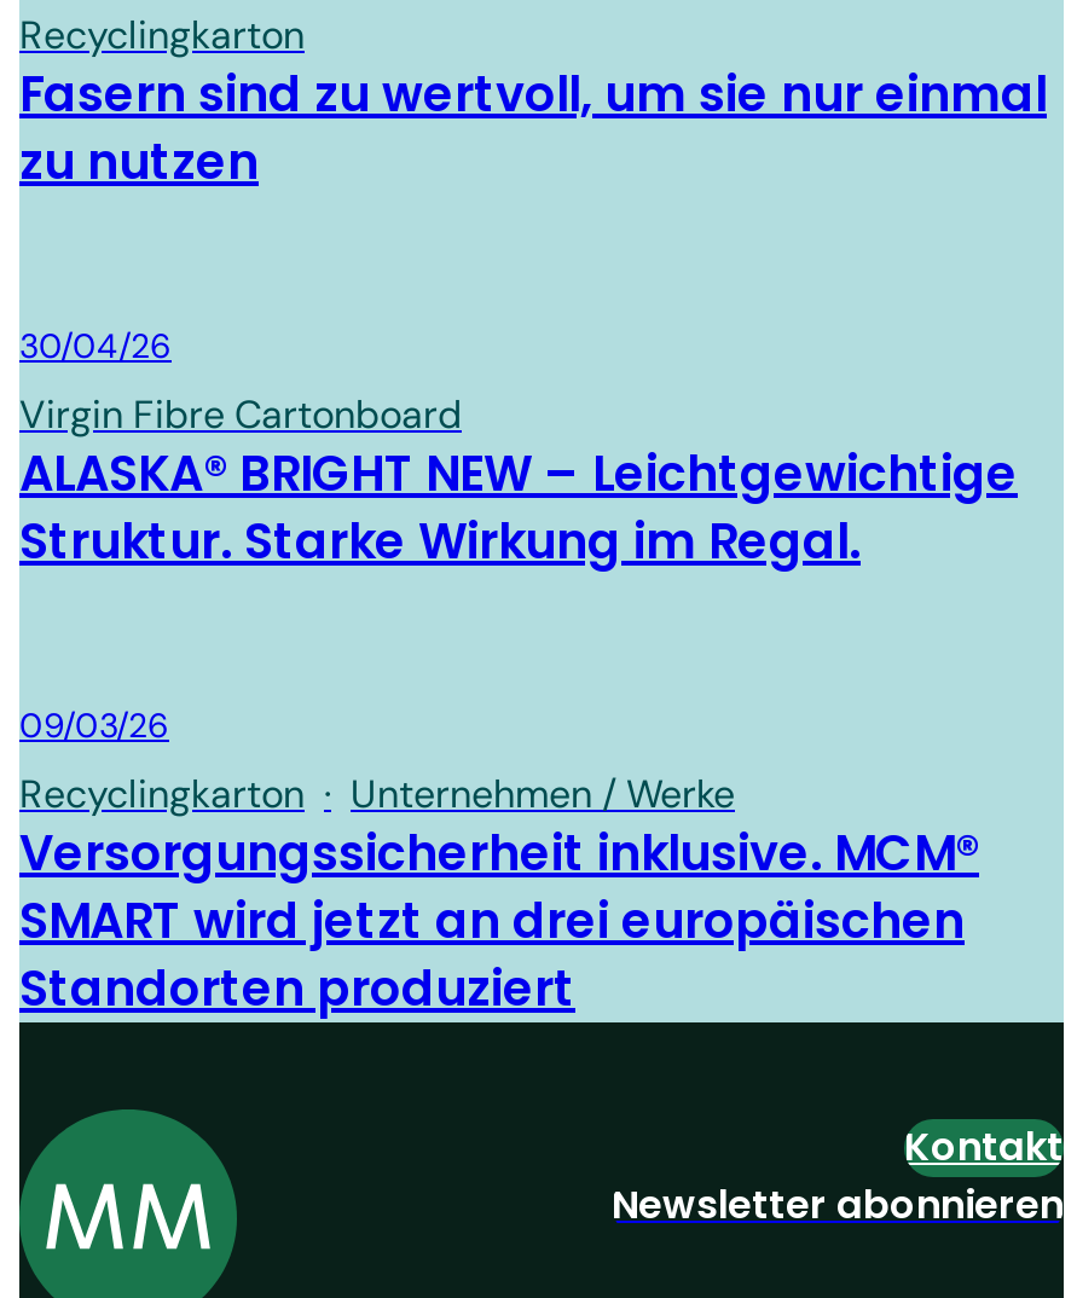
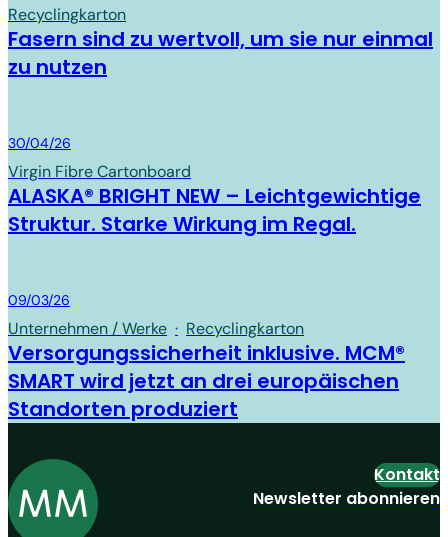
- Recyclingkarton · Unternehmen / Werke
+ Unternehmen / Werke · Recyclingkarton
